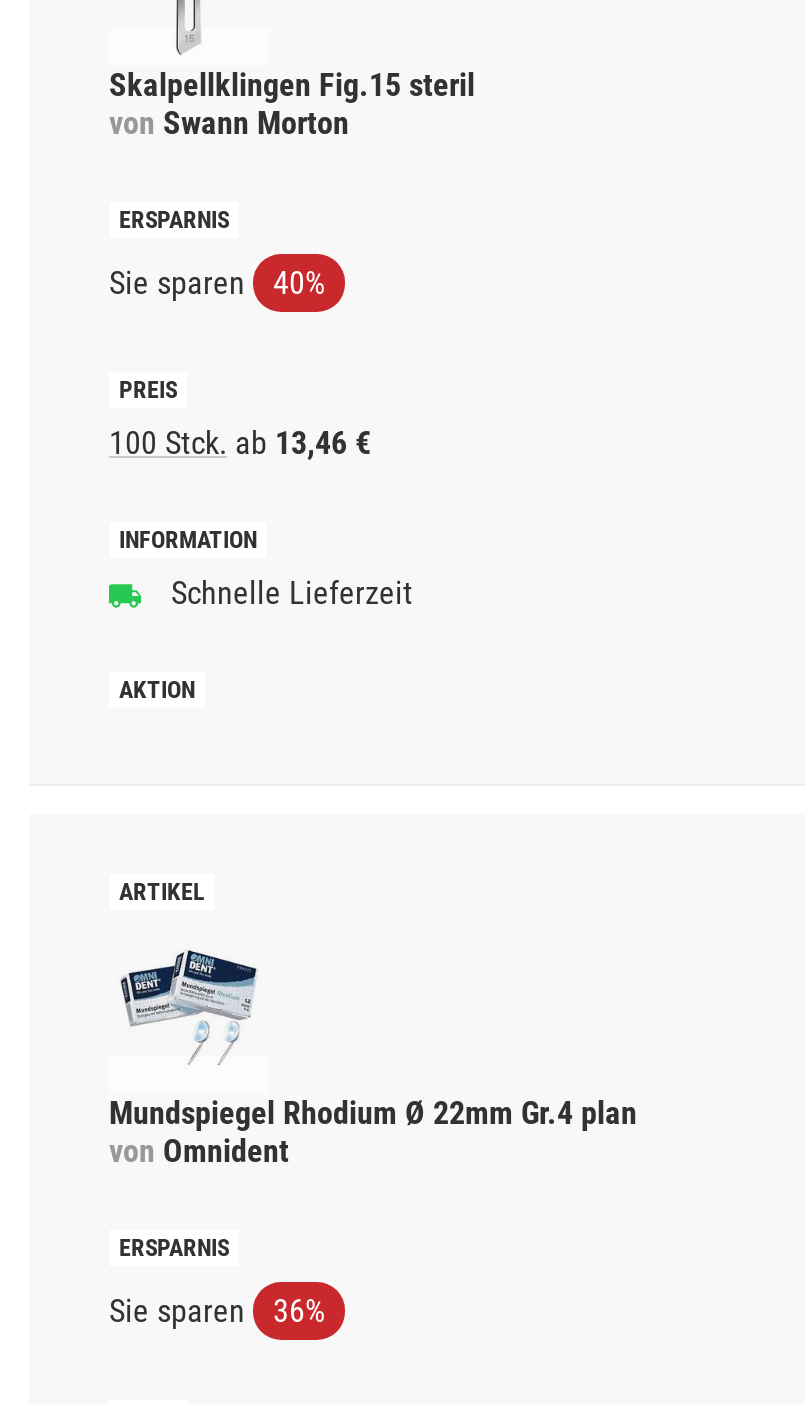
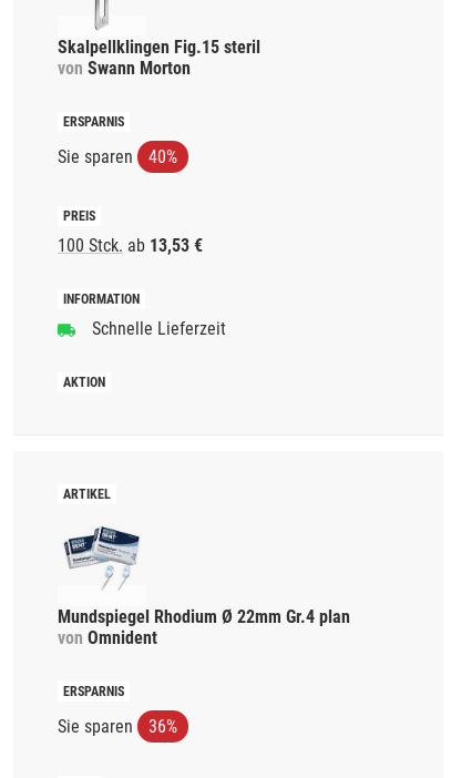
- 100 Stck. ab 13,46 €
+ 100 Stck. ab 13,53 €
